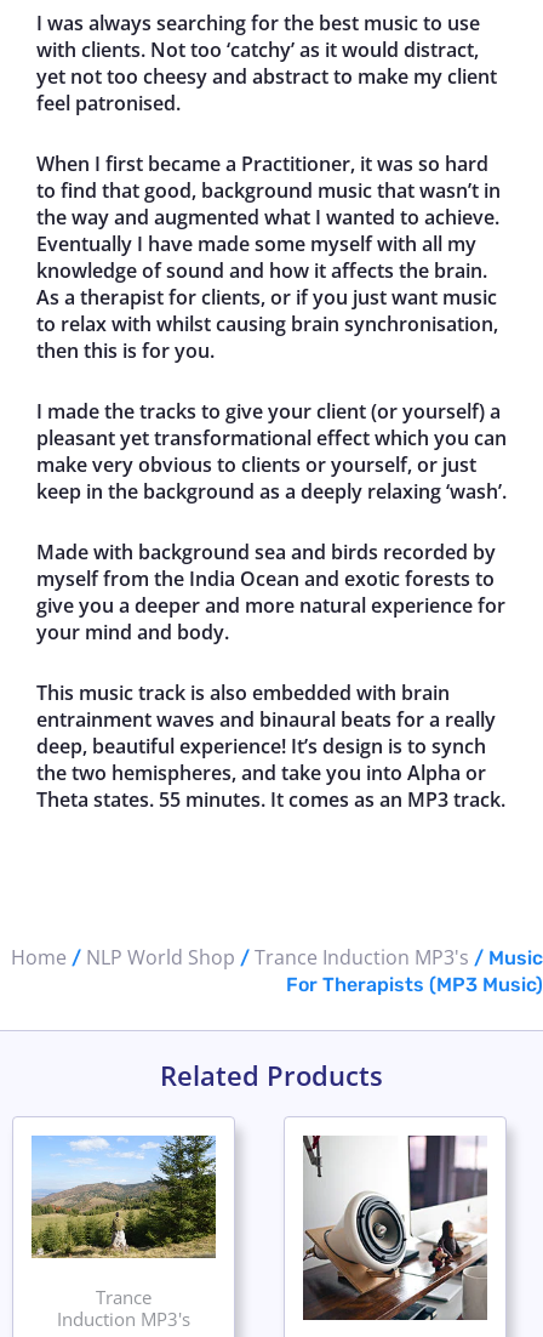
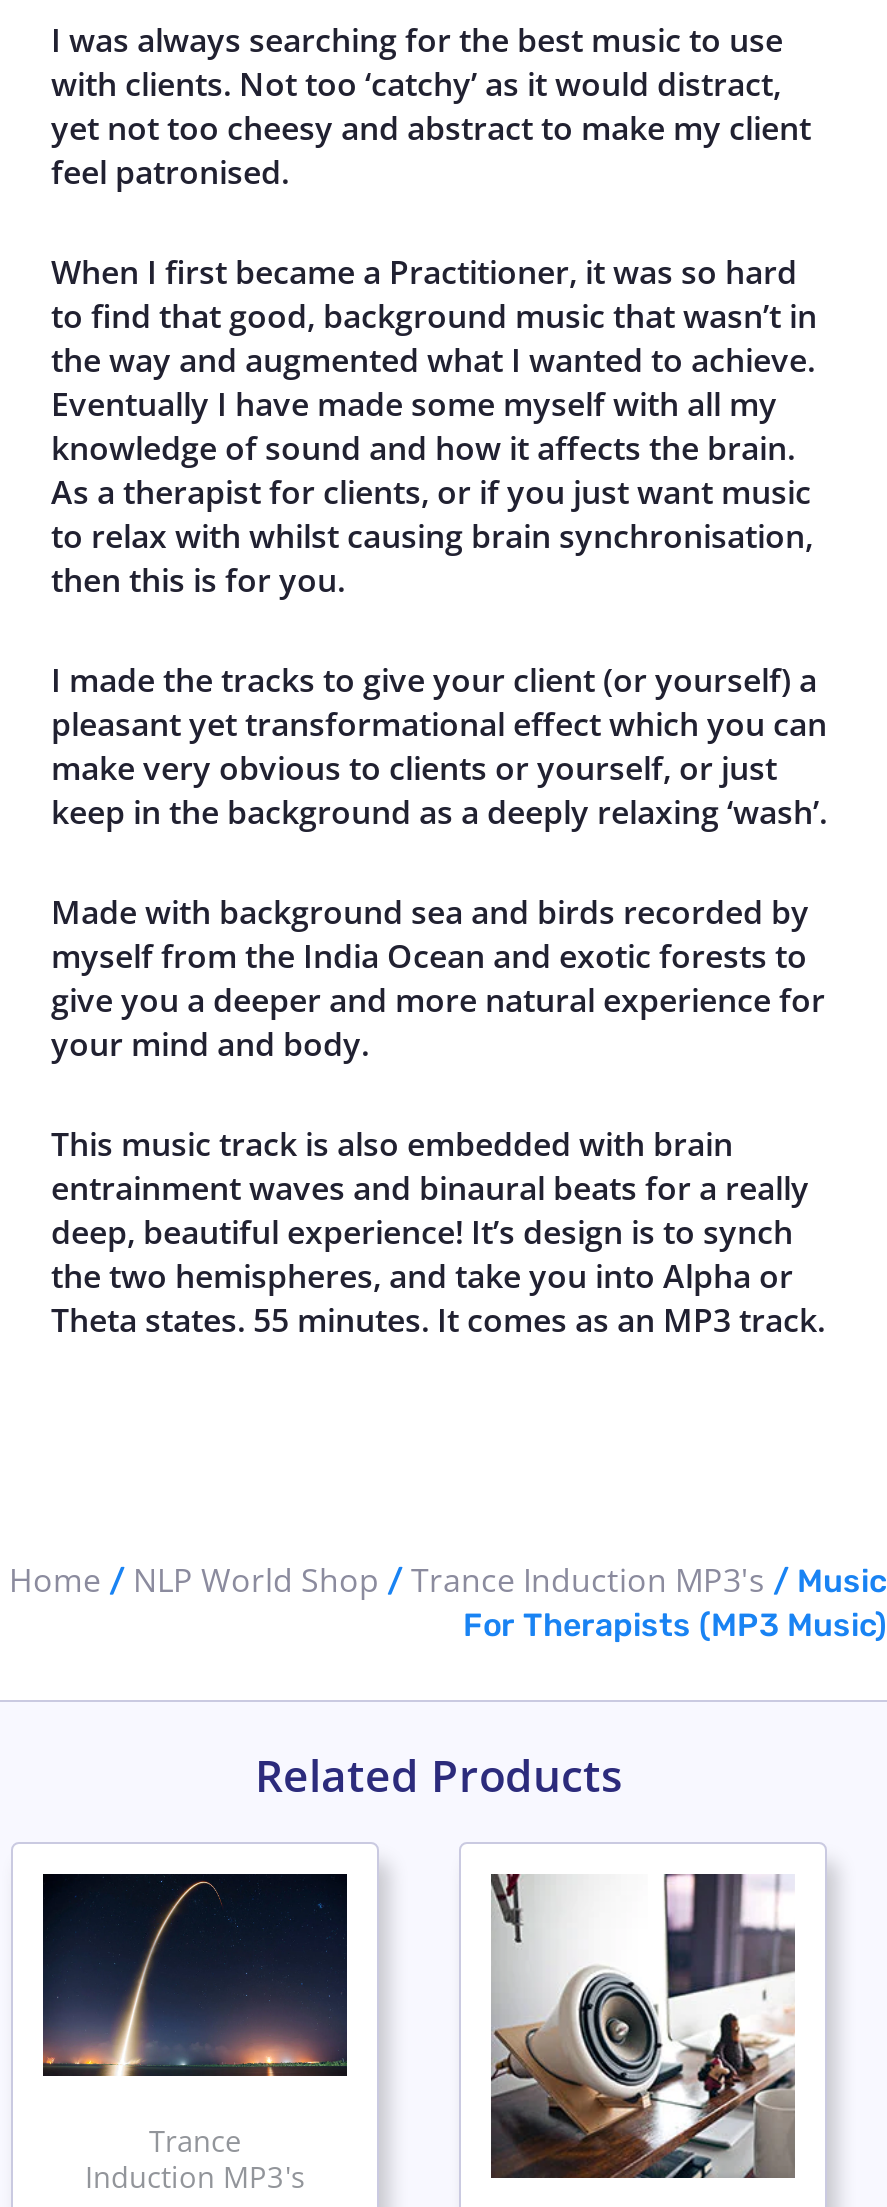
- [image]
+ [image]
